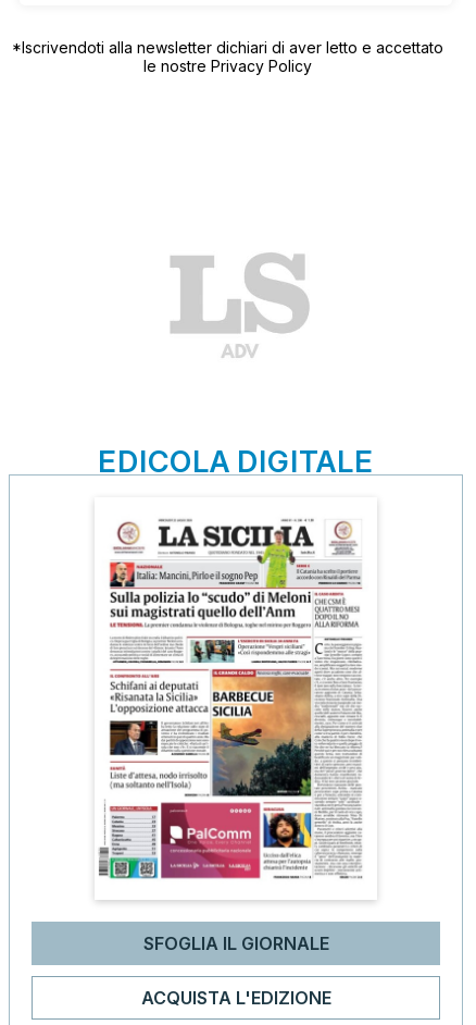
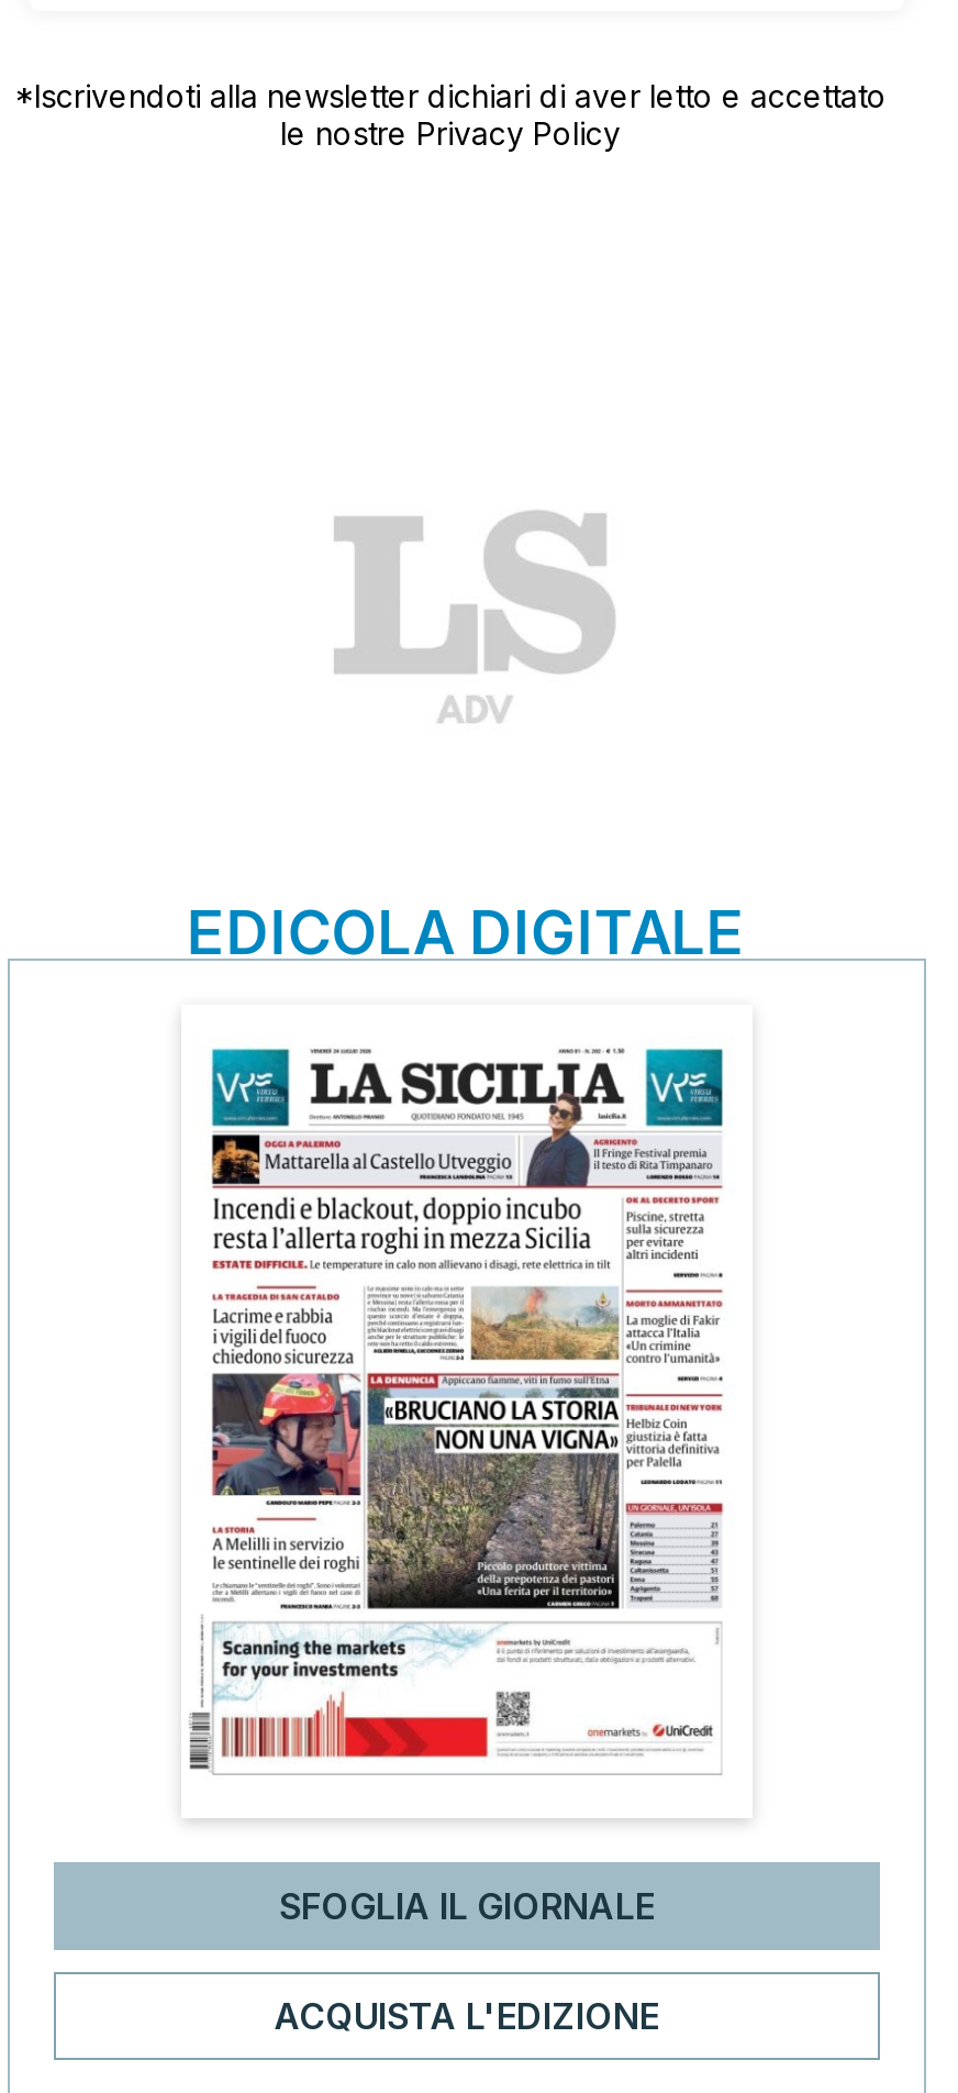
- [image]
+ [image]
